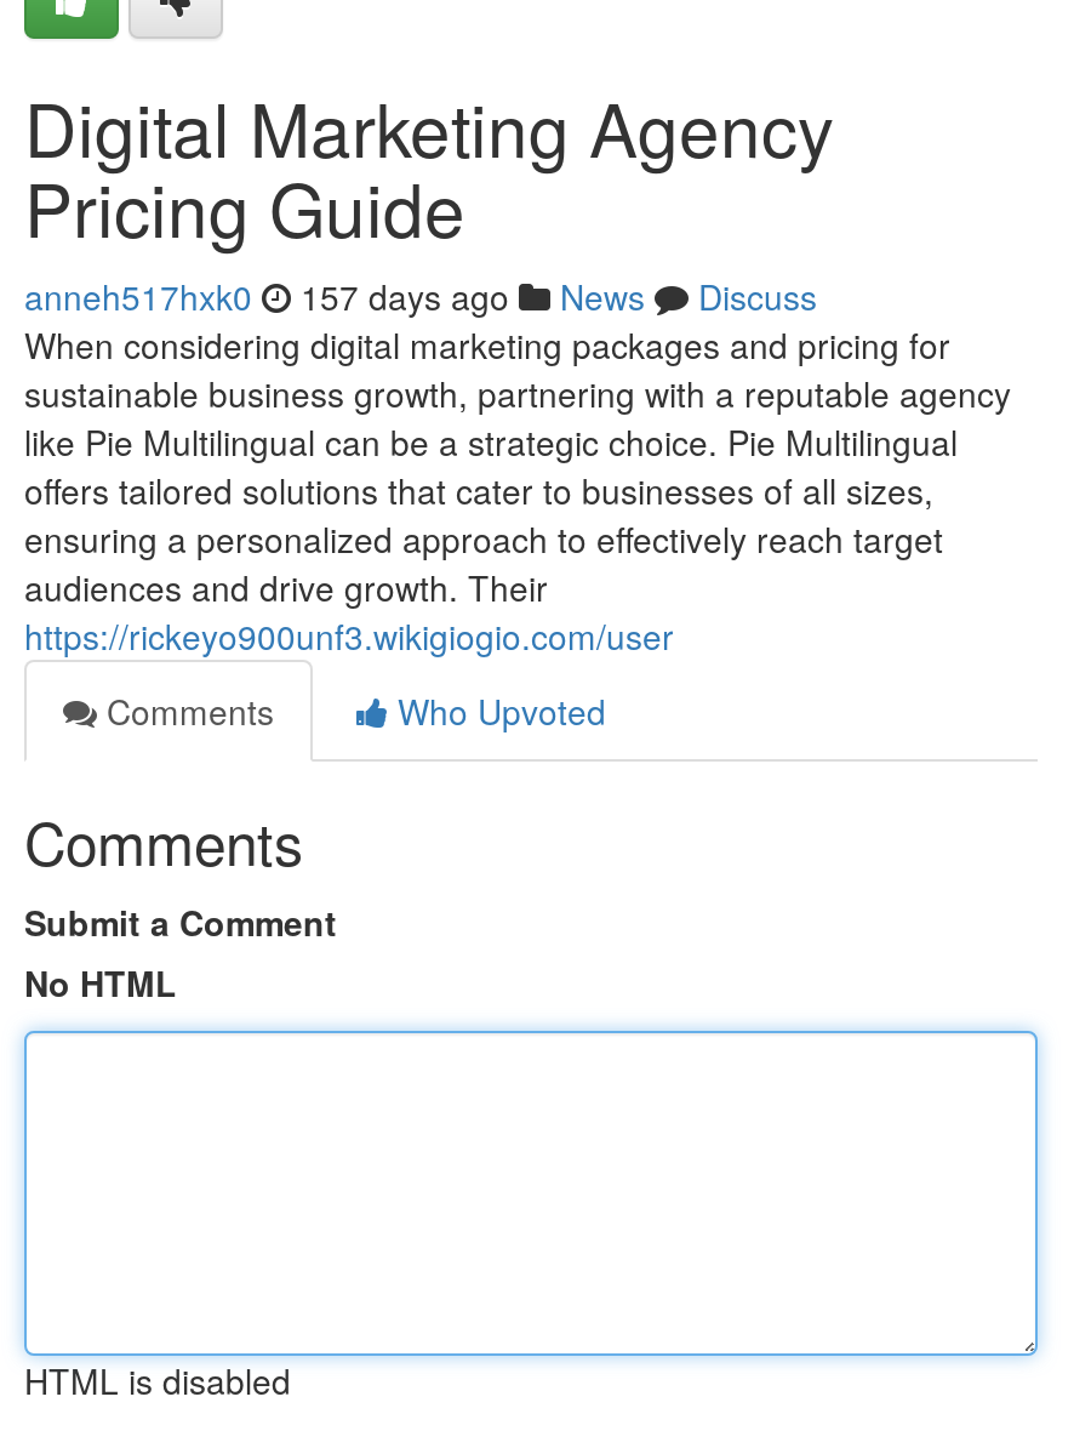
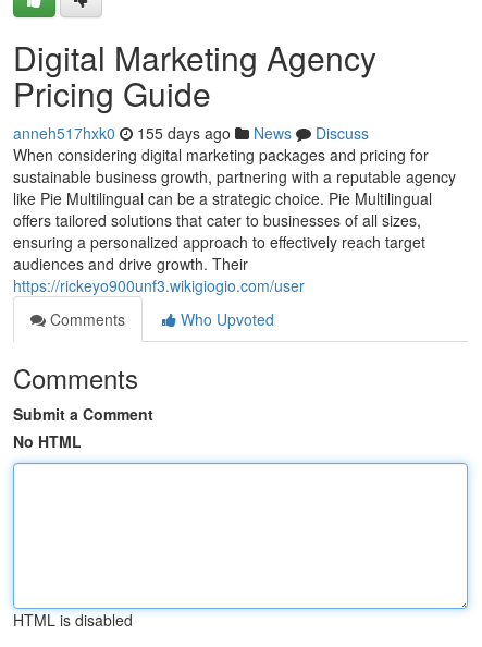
- anneh517hxk0 157 days ago News Discuss
+ anneh517hxk0 155 days ago News Discuss
